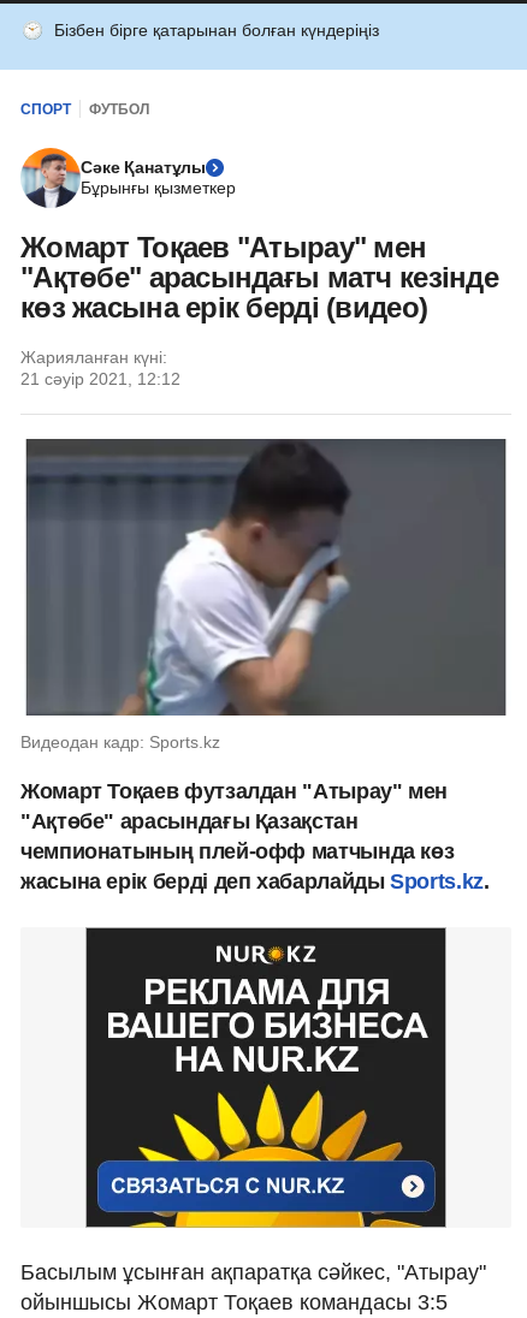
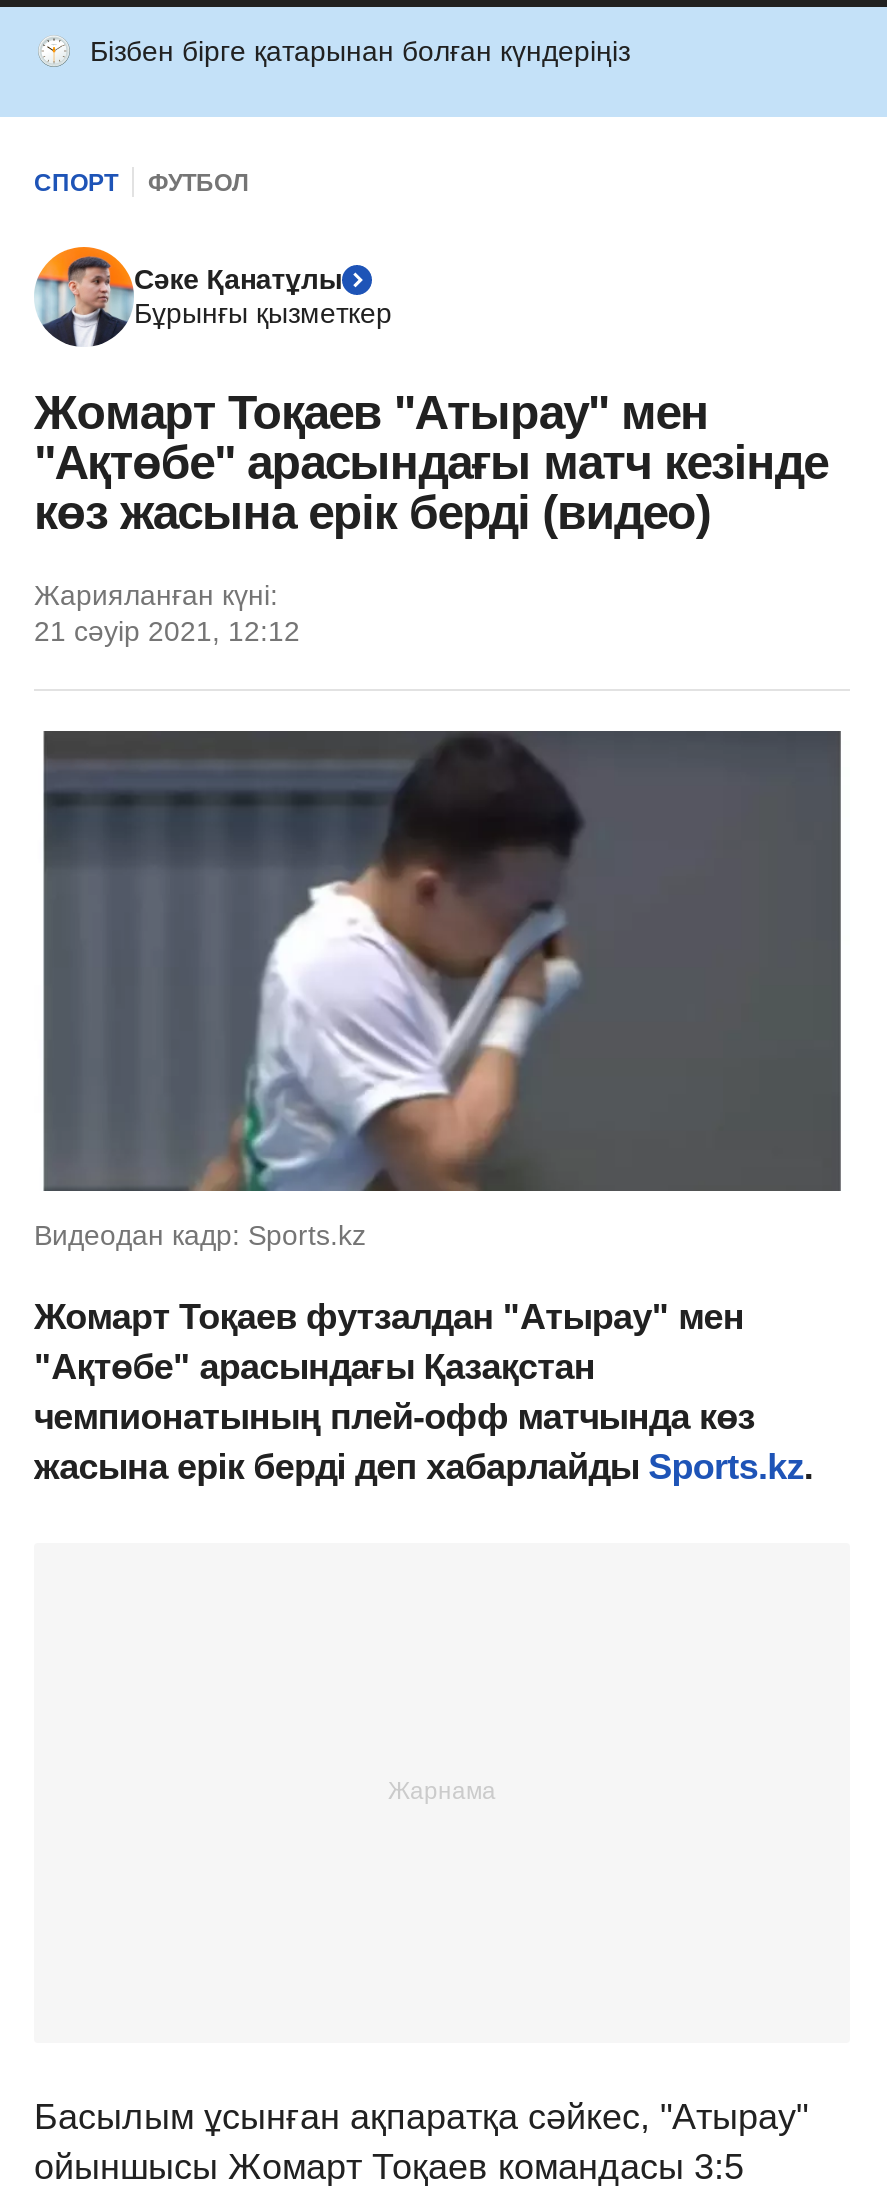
- [image]
